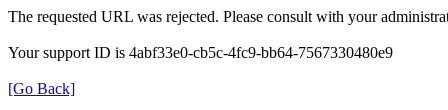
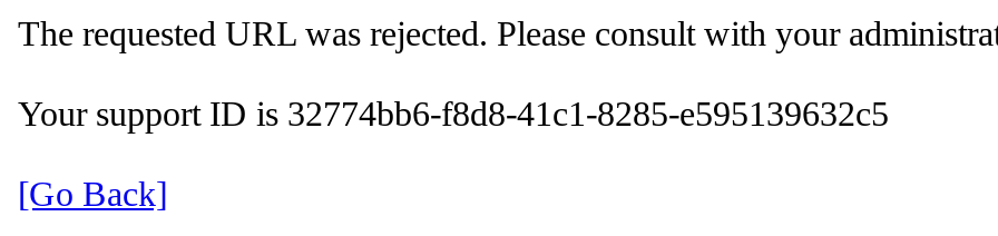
- Your support ID is 4abf33e0-cb5c-4fc9-bb64-7567330480e9
+ Your support ID is 32774bb6-f8d8-41c1-8285-e595139632c5
